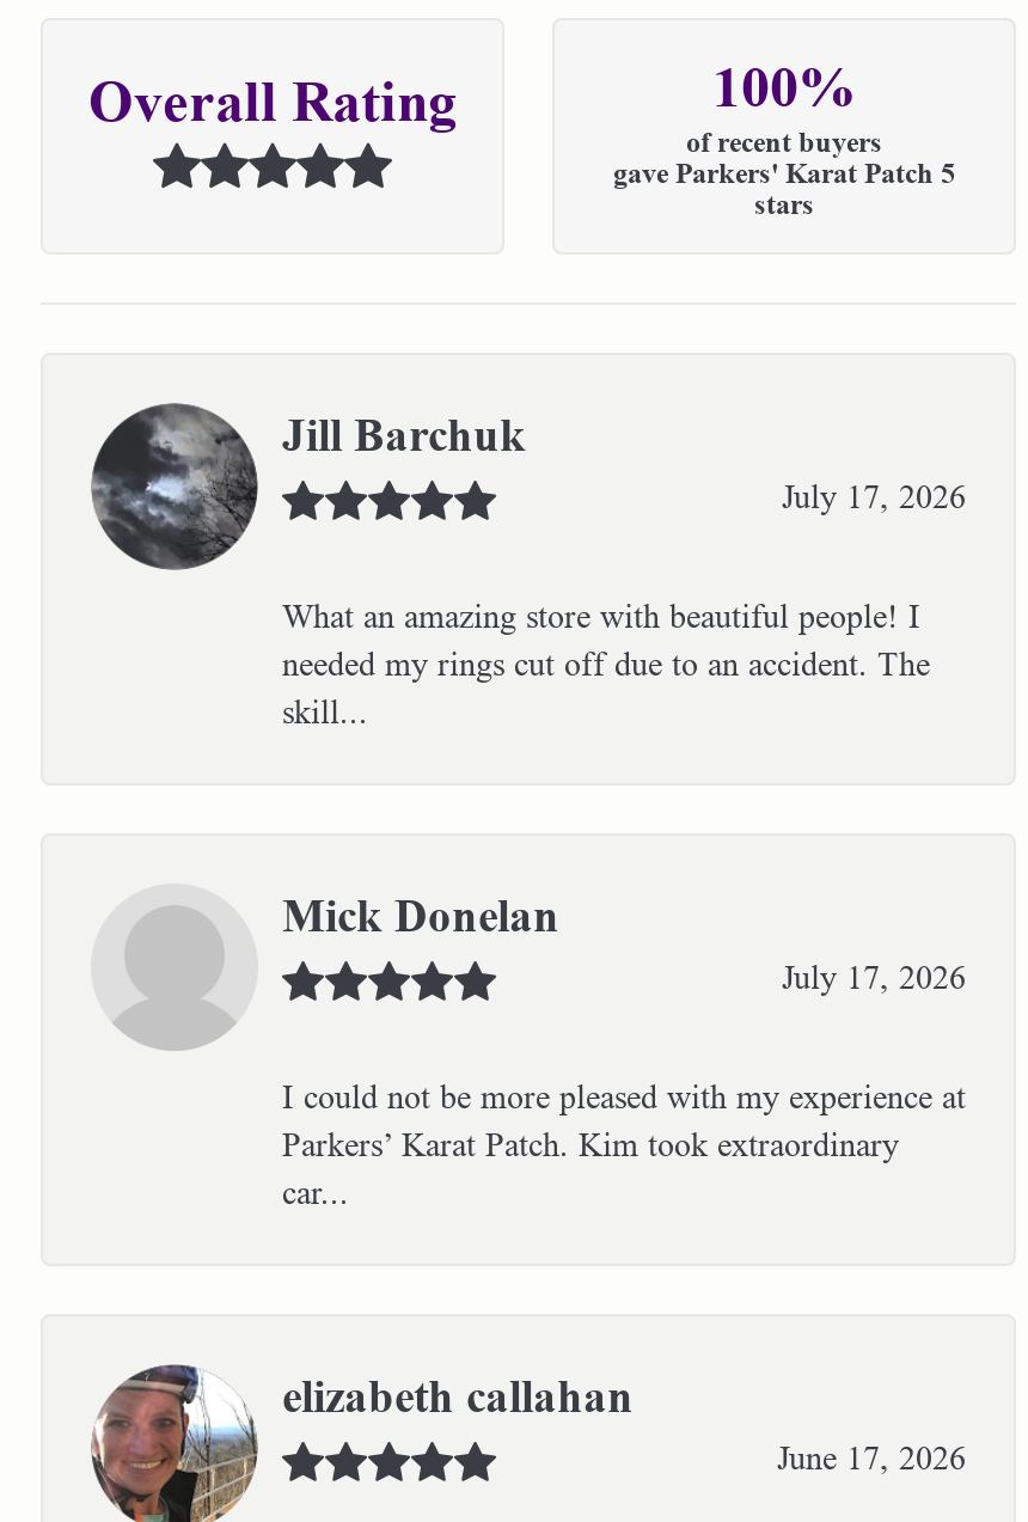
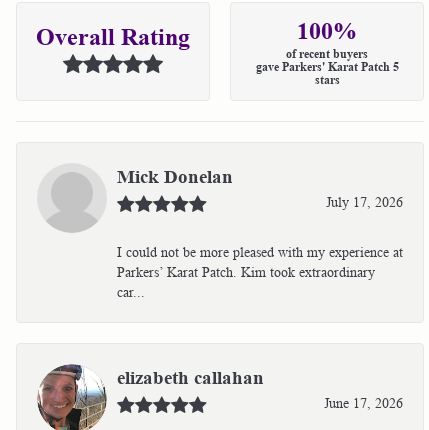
- [image]
- Jill Barchuk
- July 17, 2026
- What an amazing store with beautiful people! I
- needed my rings cut off due to an accident. The
- skill...
